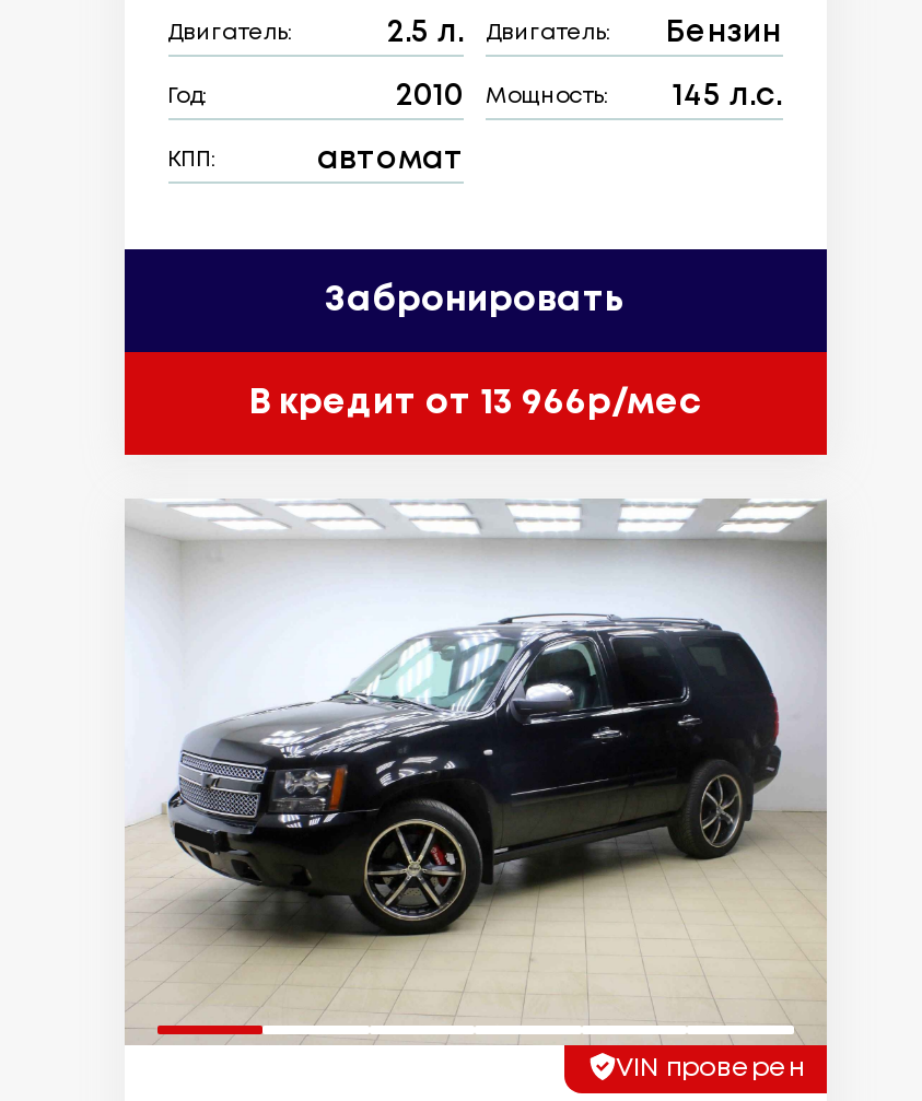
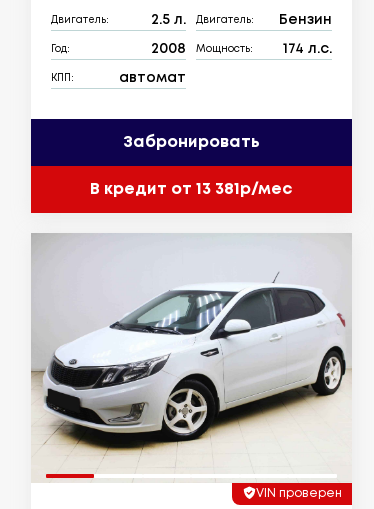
- 2010
+ 2008

- 145 л.с.
+ 174 л.с.

- В кредит от 13 966р/мес
+ В кредит от 13 381р/мес

- [image]
+ [image]
